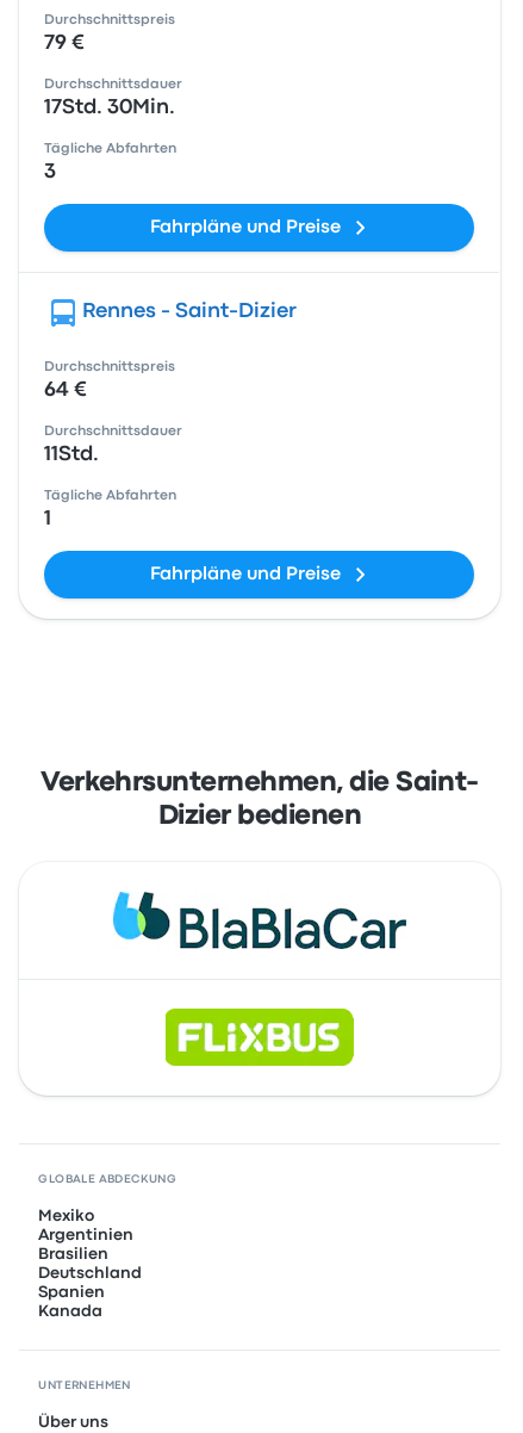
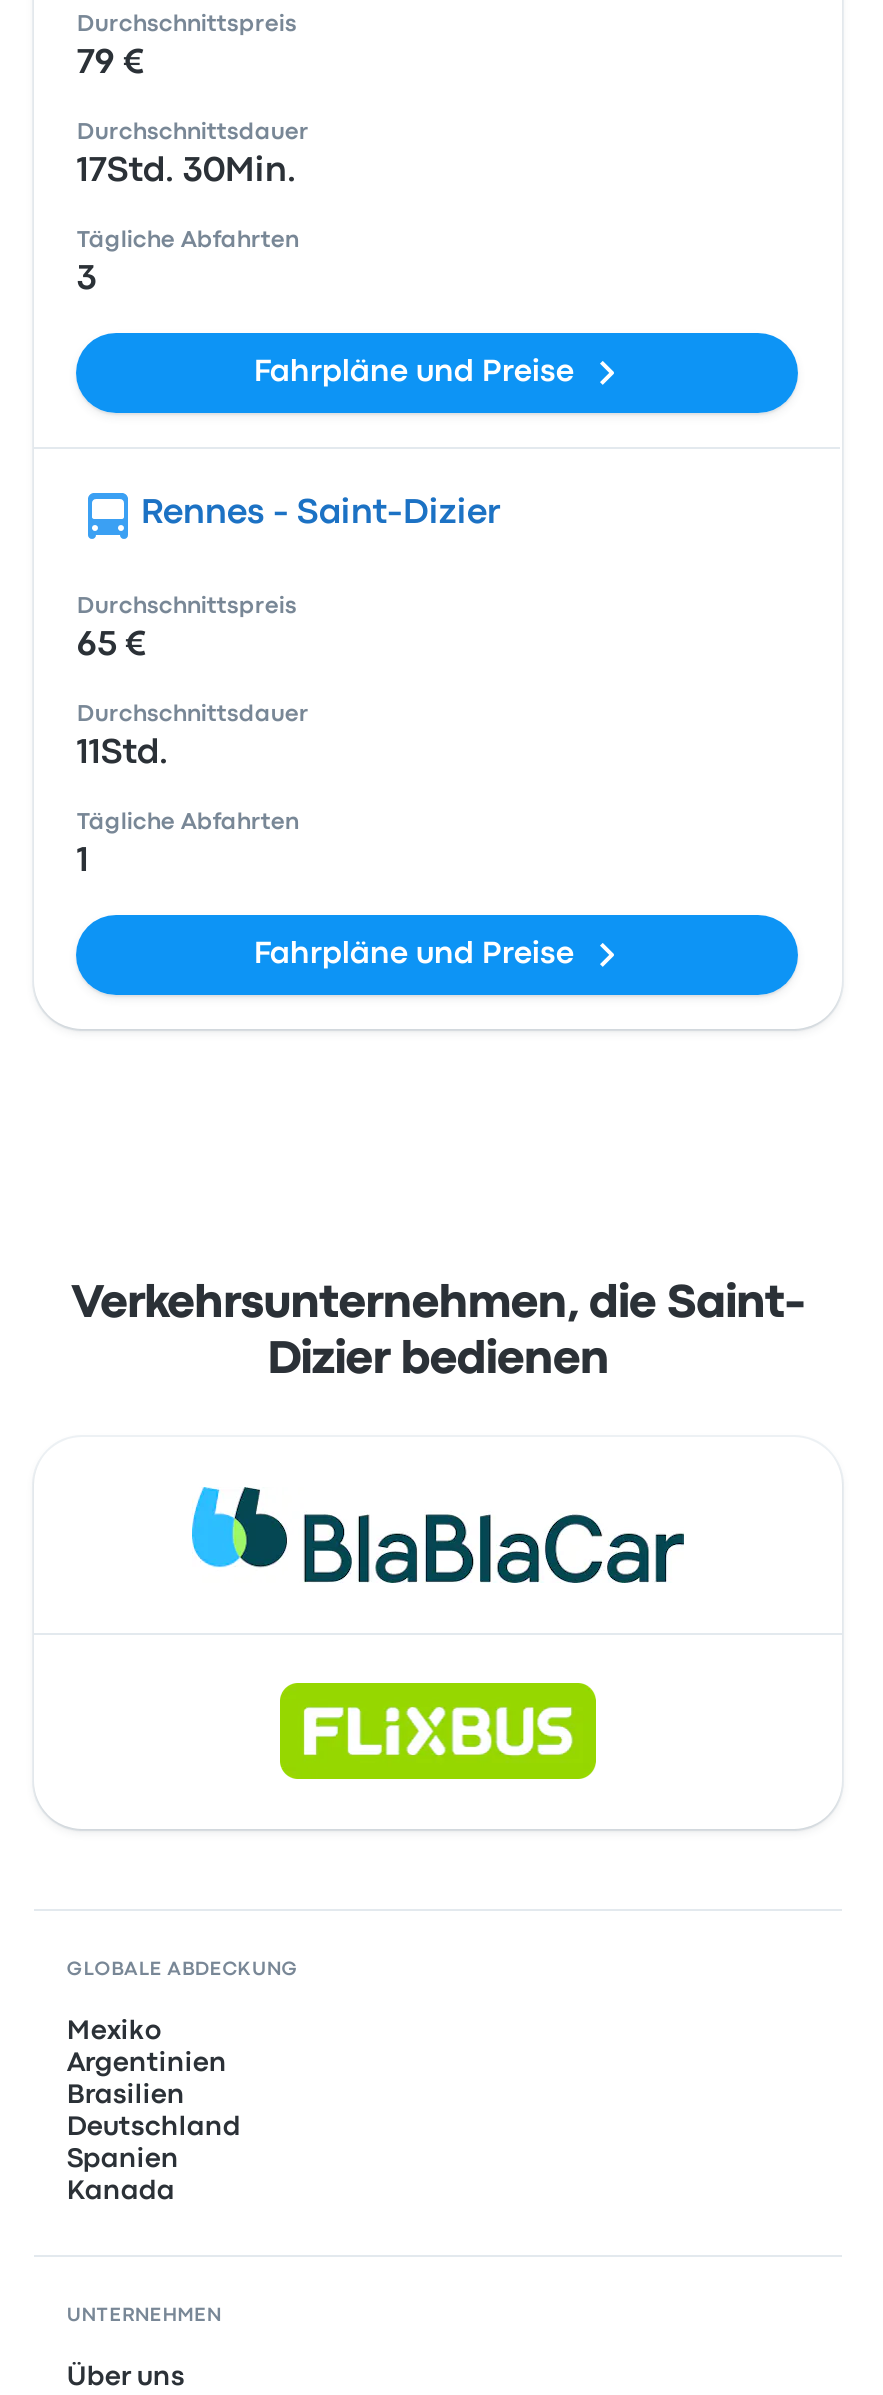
- 64 €
+ 65 €
